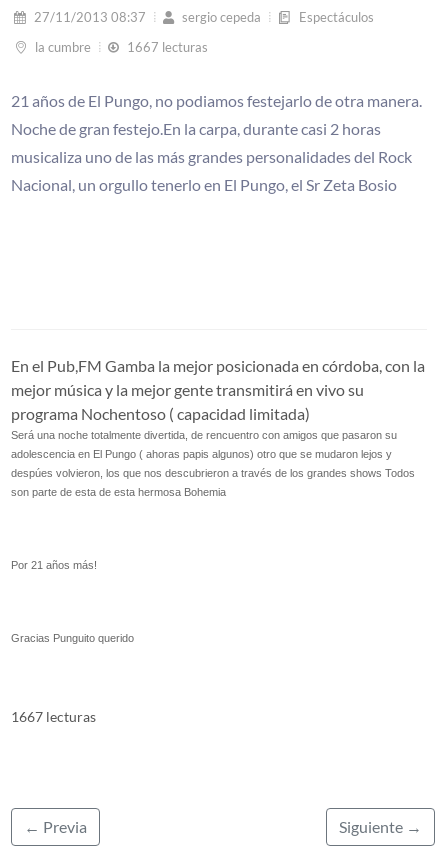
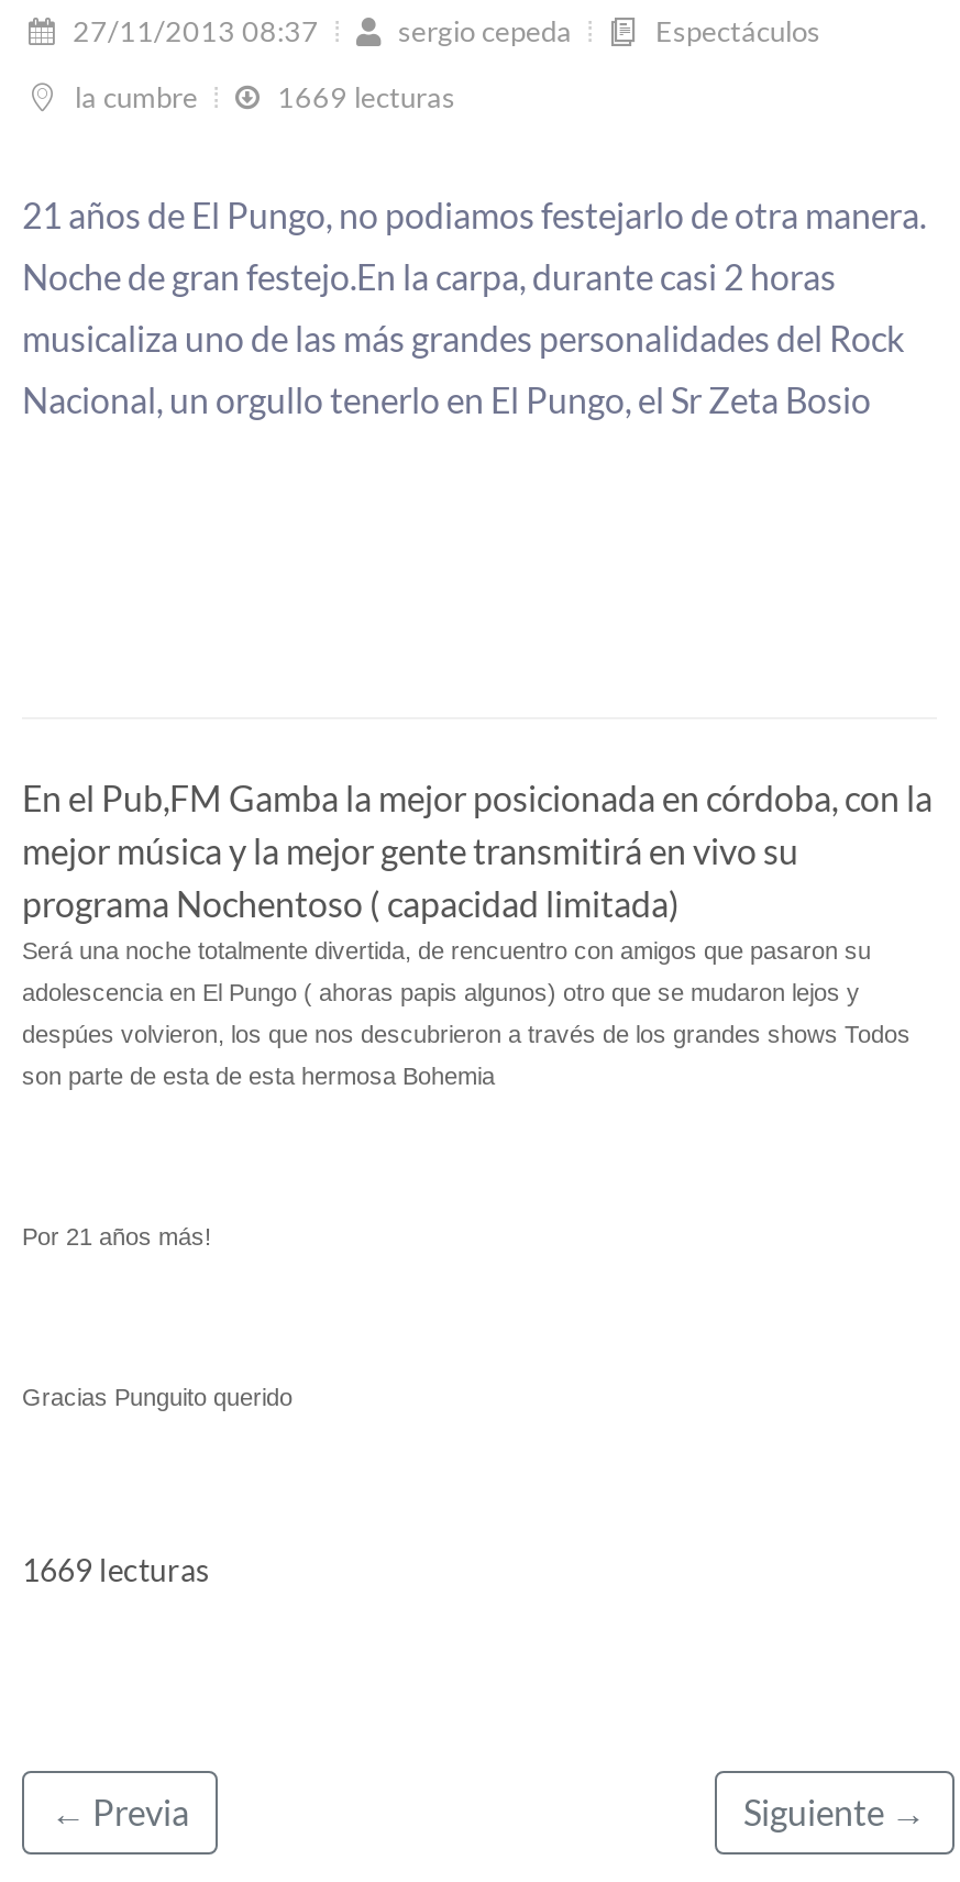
- 1667 lecturas
+ 1669 lecturas

- 1667 lecturas
+ 1669 lecturas
